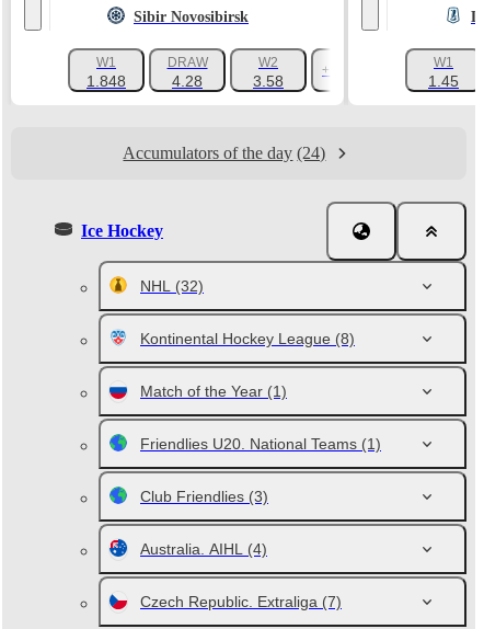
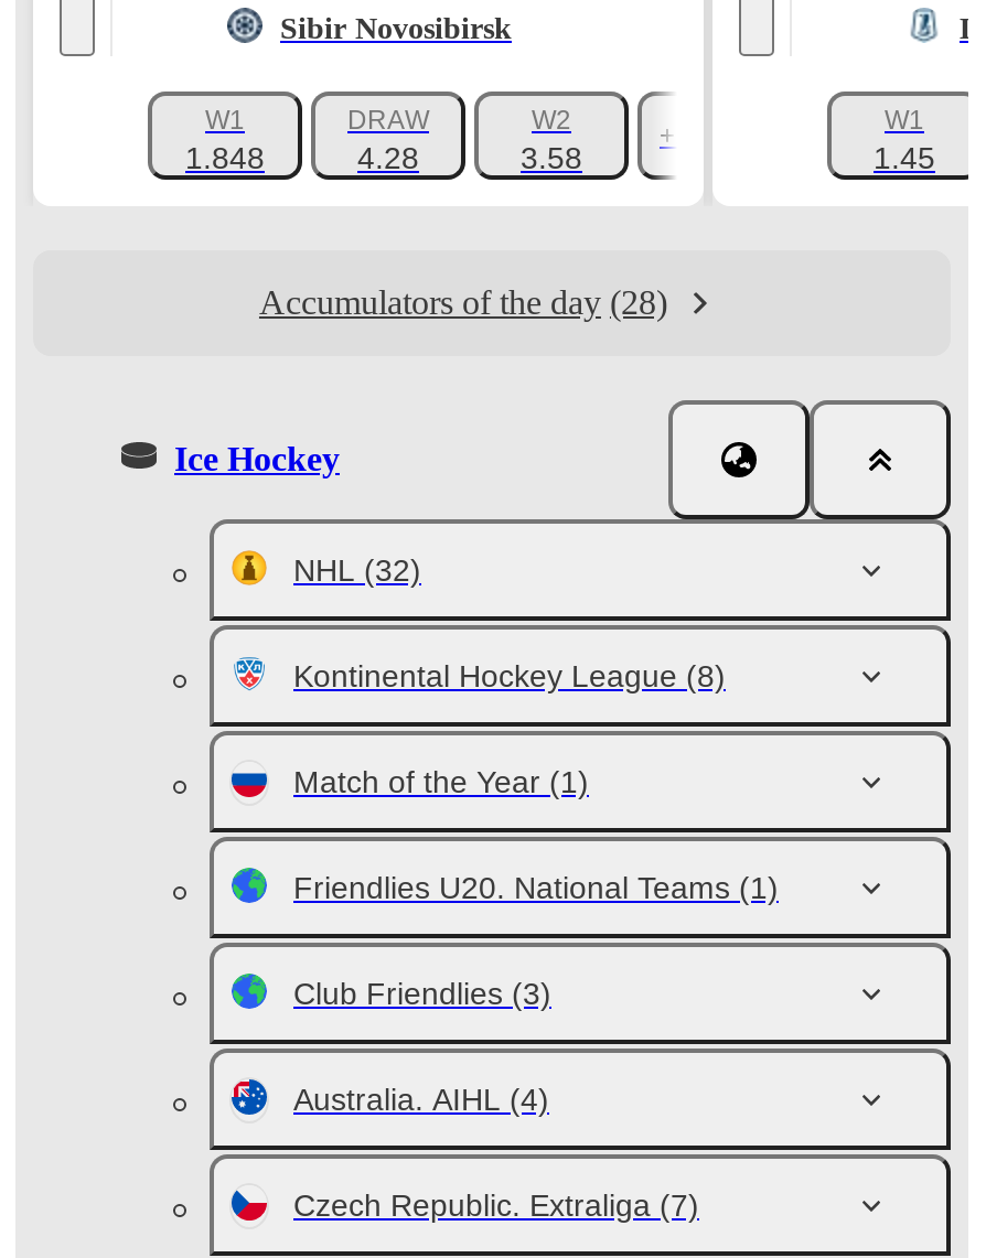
- Accumulators of the day (24)
+ Accumulators of the day (28)
